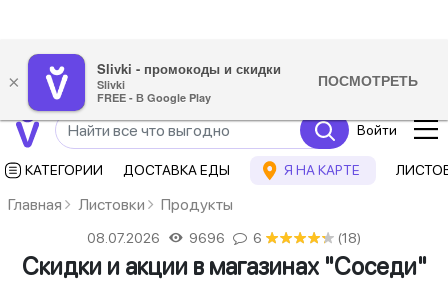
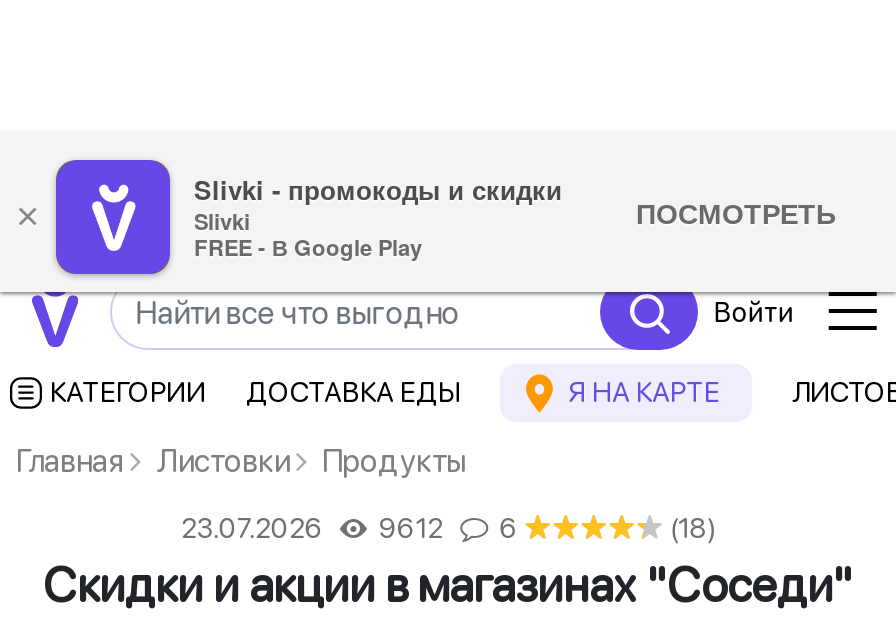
- 08.07.2026
+ 23.07.2026

- 9696
+ 9612
